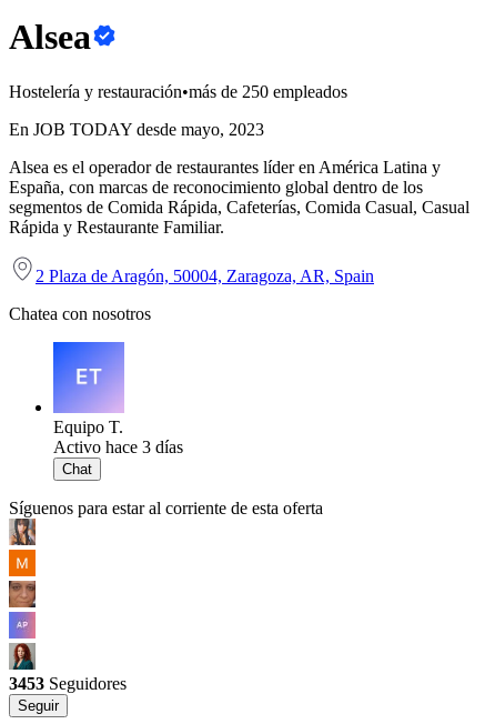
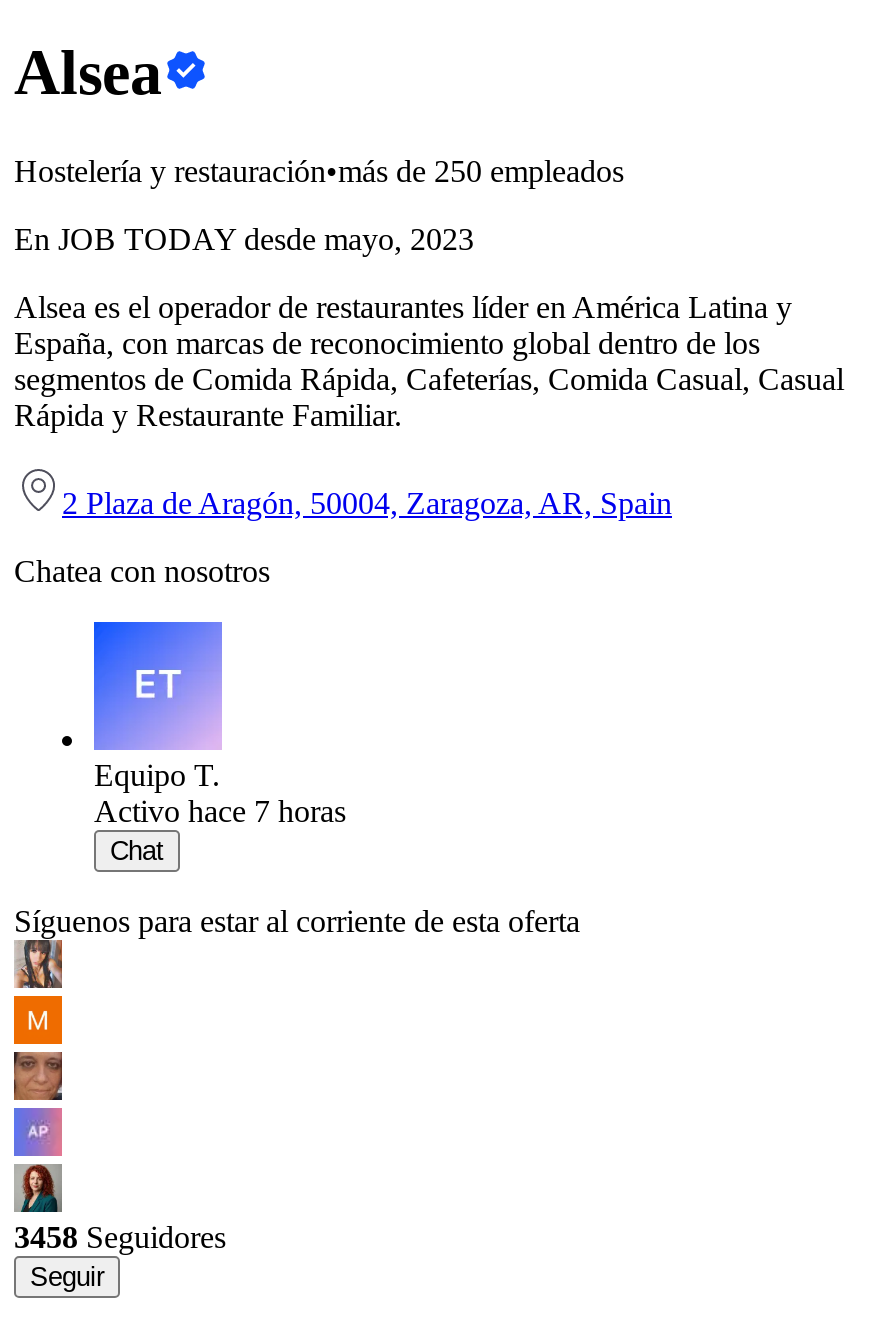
- Activo hace 3 días
+ Activo hace 7 horas

- 3453 Seguidores
+ 3458 Seguidores
